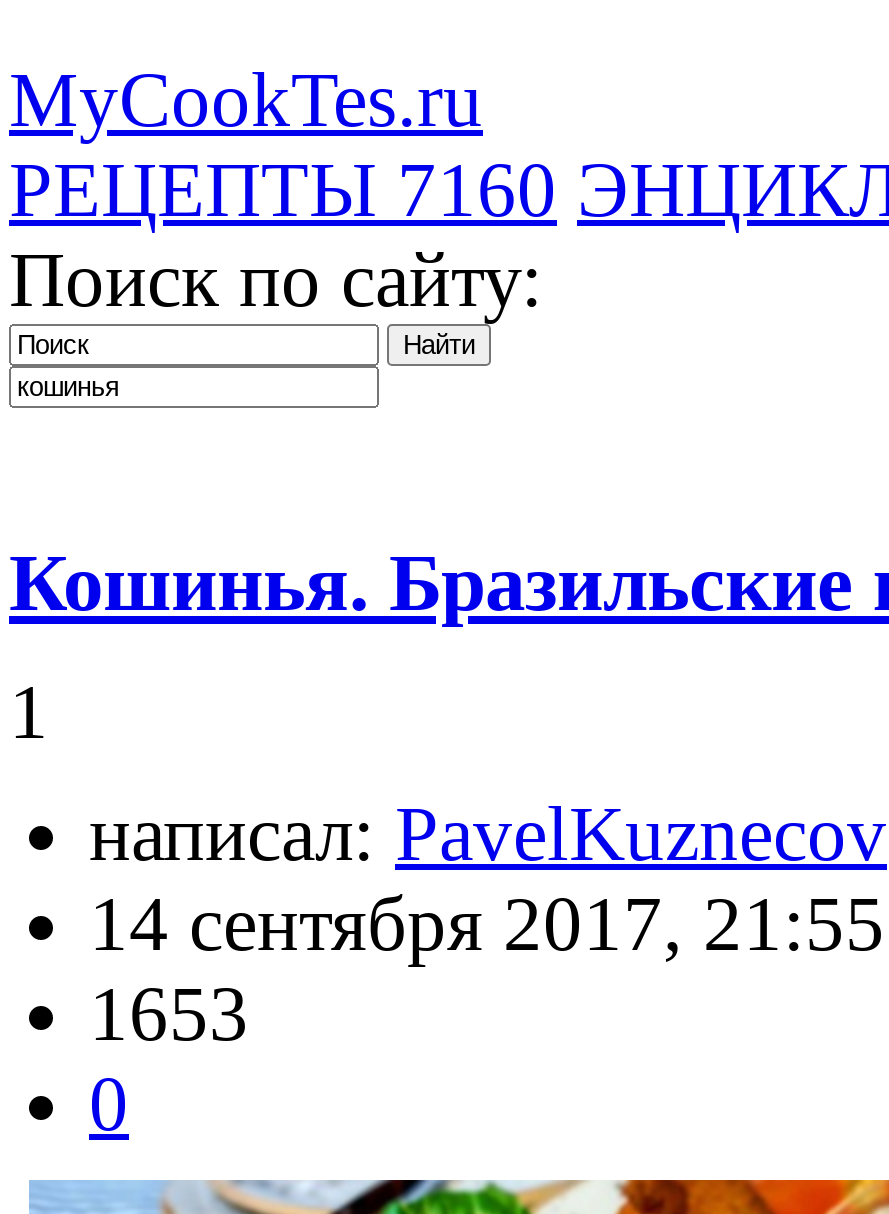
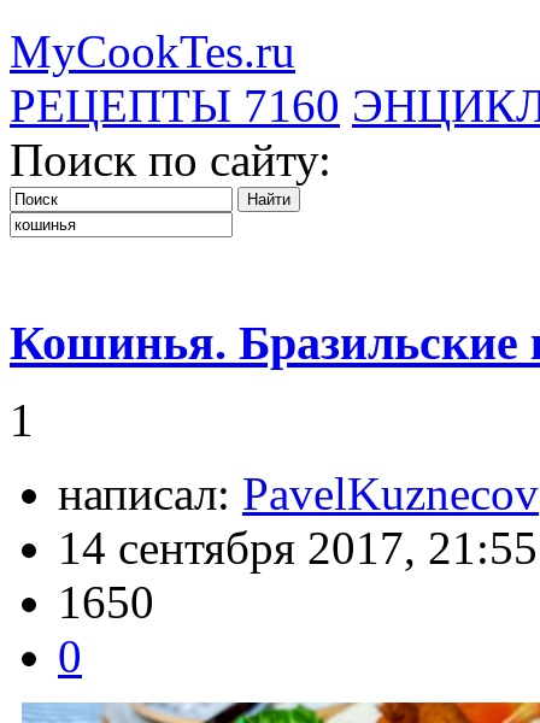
- 1653
+ 1650
